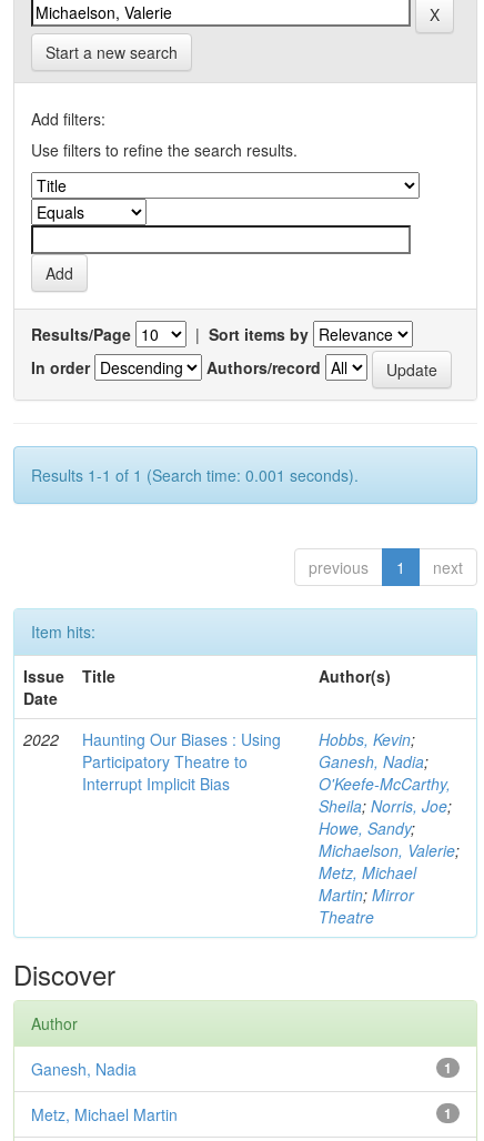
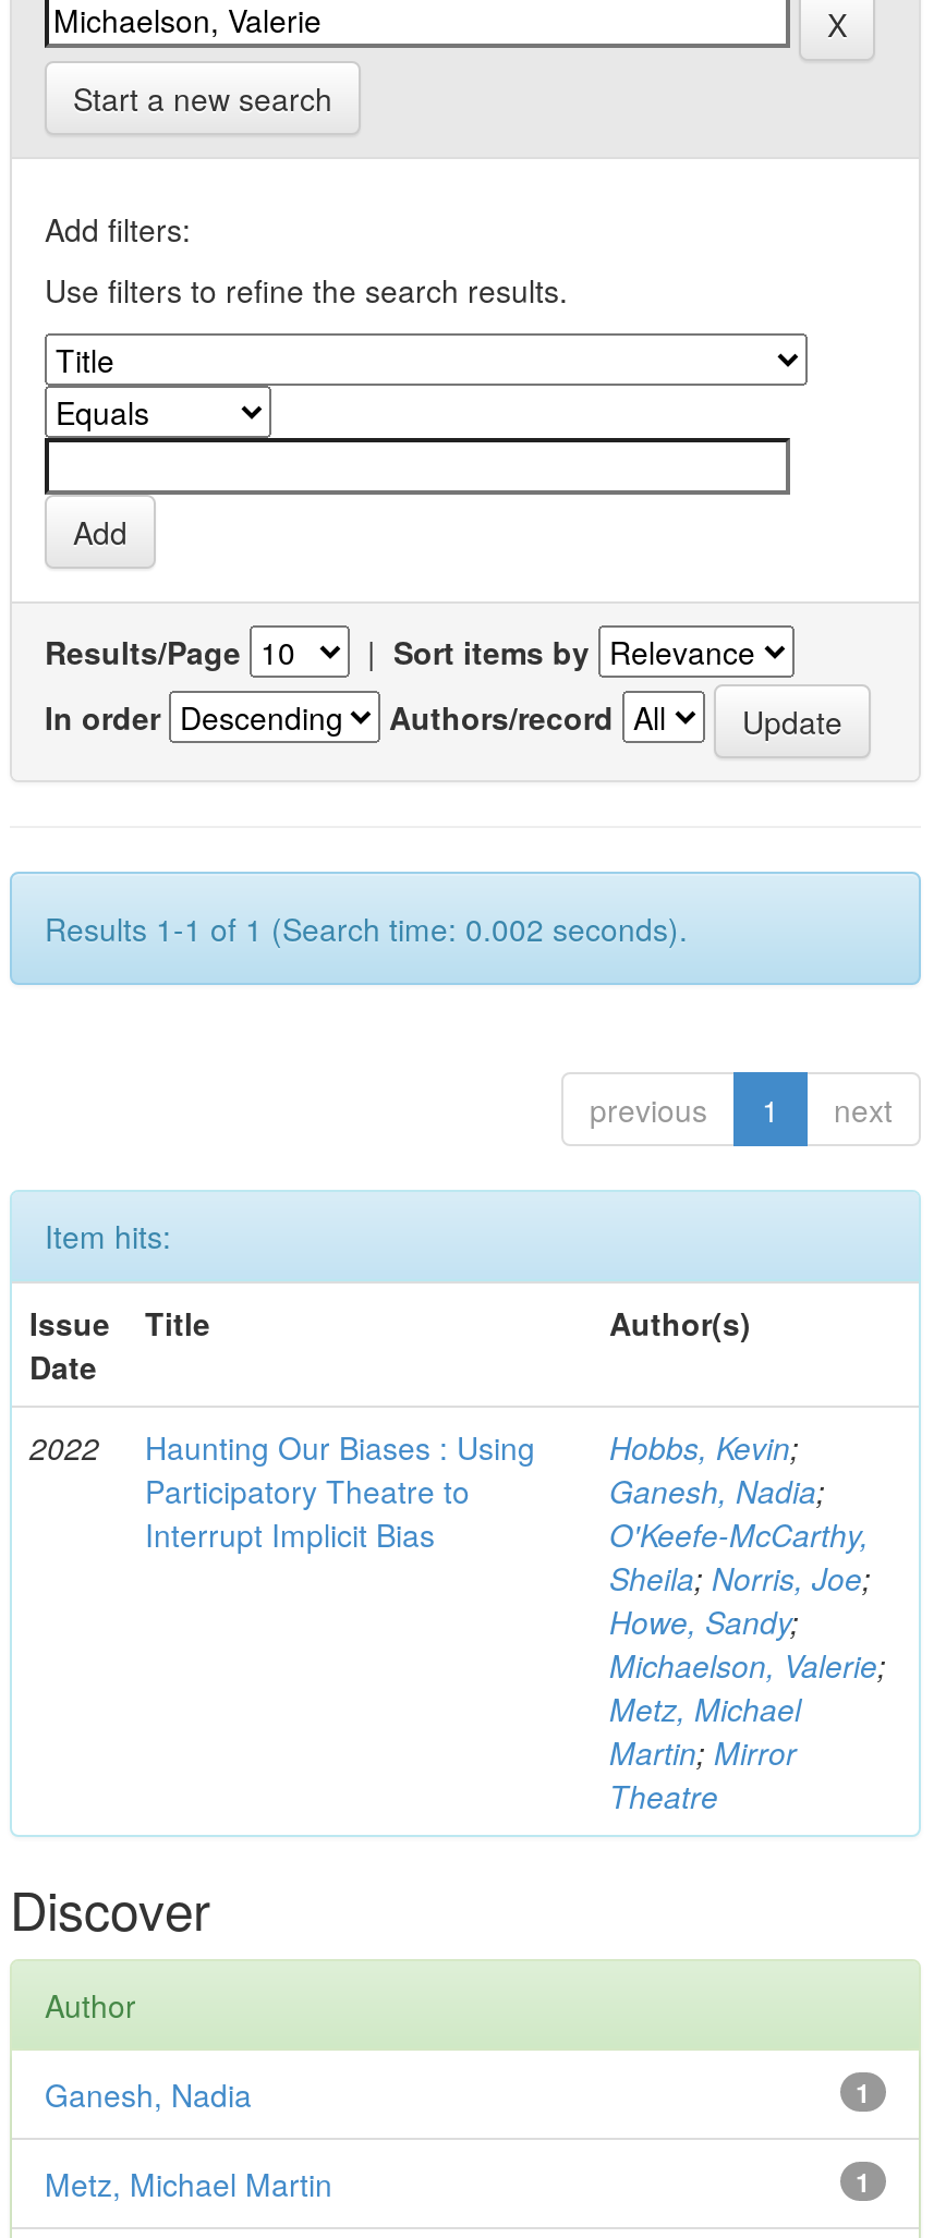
- Results 1-1 of 1 (Search time: 0.001 seconds).
+ Results 1-1 of 1 (Search time: 0.002 seconds).
